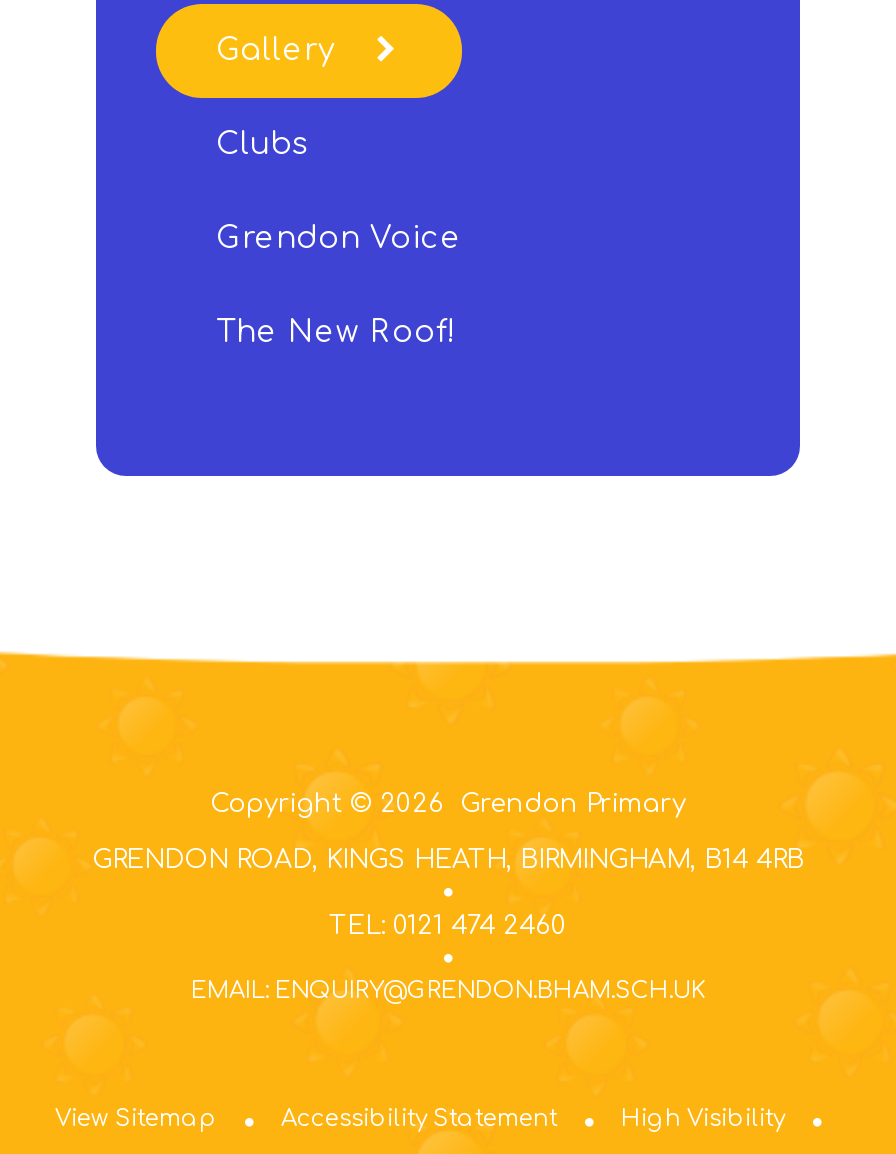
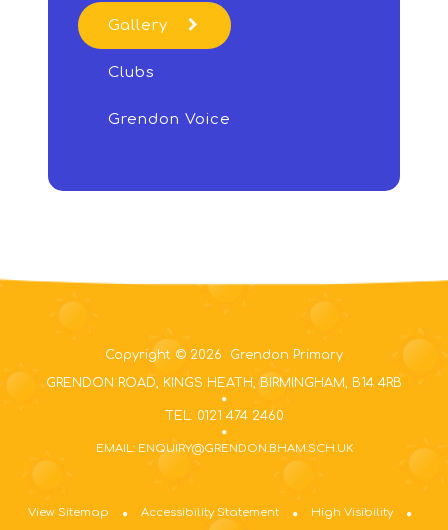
- The New Roof!
